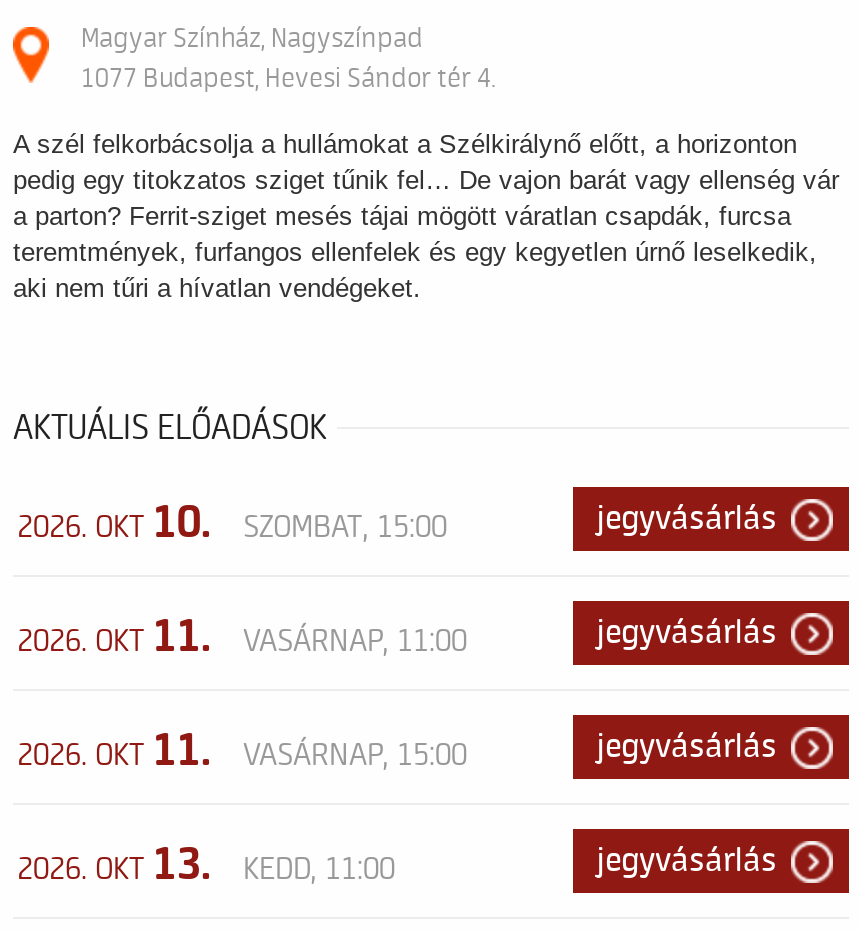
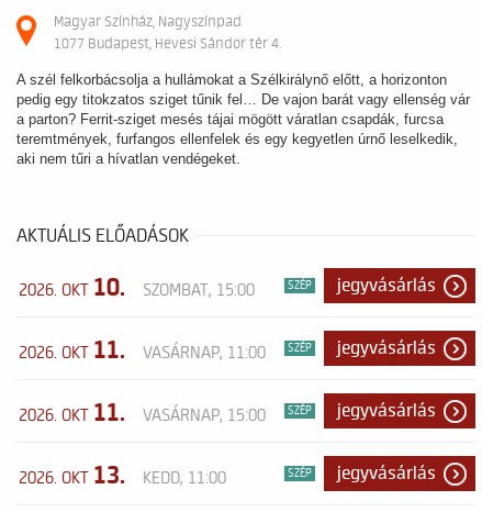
+ SZÉP

+ SZÉP

+ SZÉP

+ SZÉP
